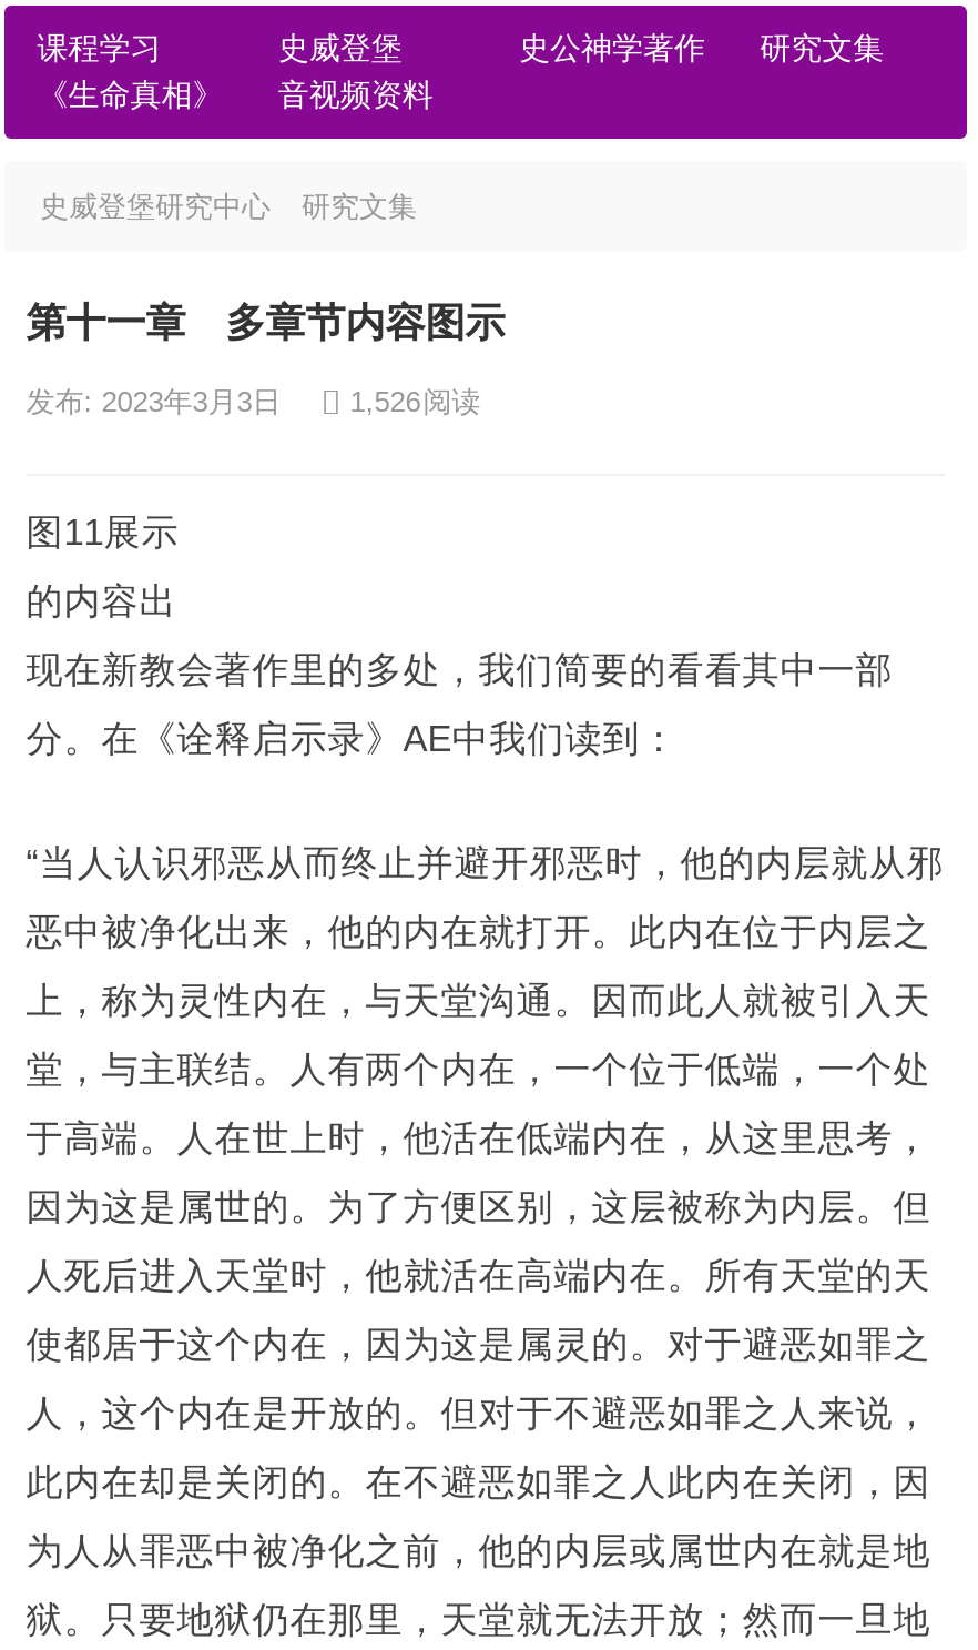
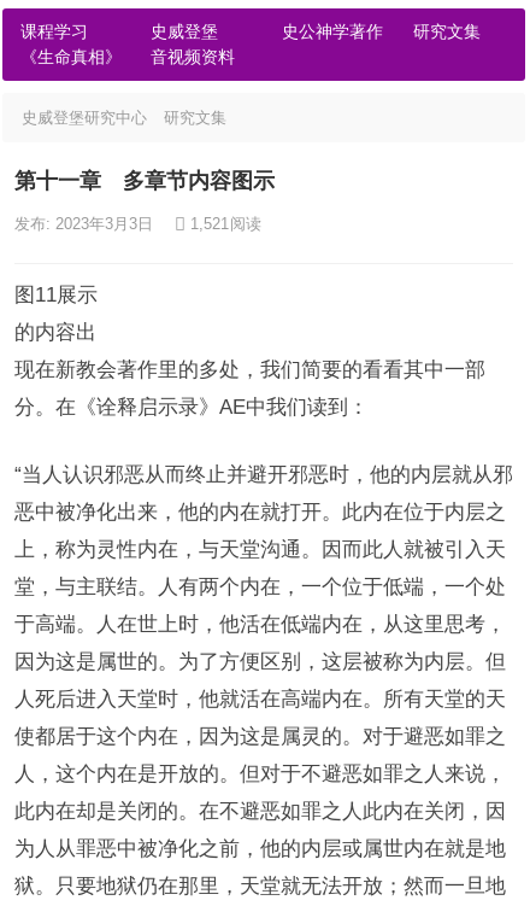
- 发布: 2023年3月3日 1,526阅读
+ 发布: 2023年3月3日 1,521阅读
